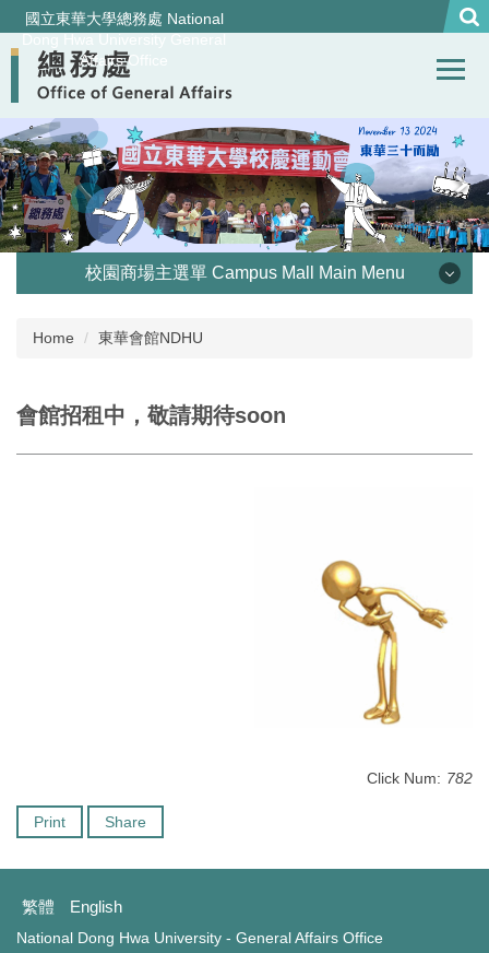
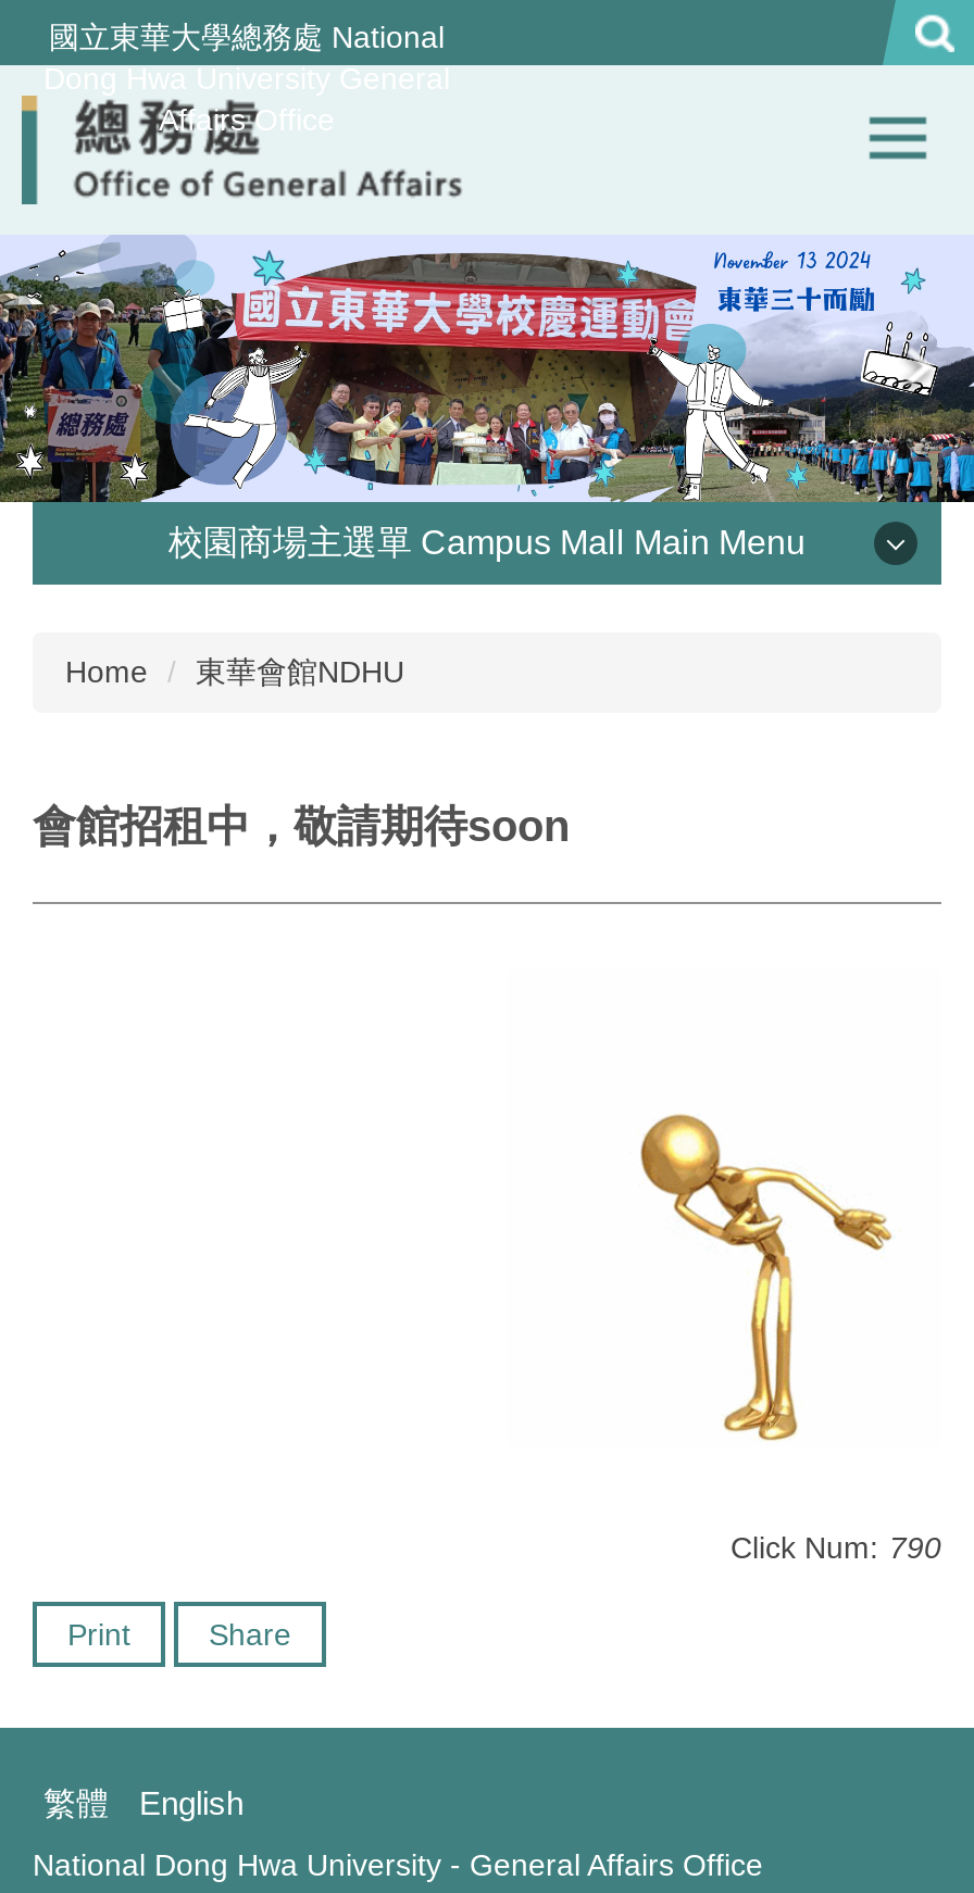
- Click Num: 782
+ Click Num: 790
